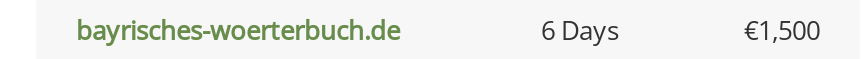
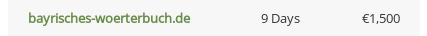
- 6 Days
+ 9 Days
